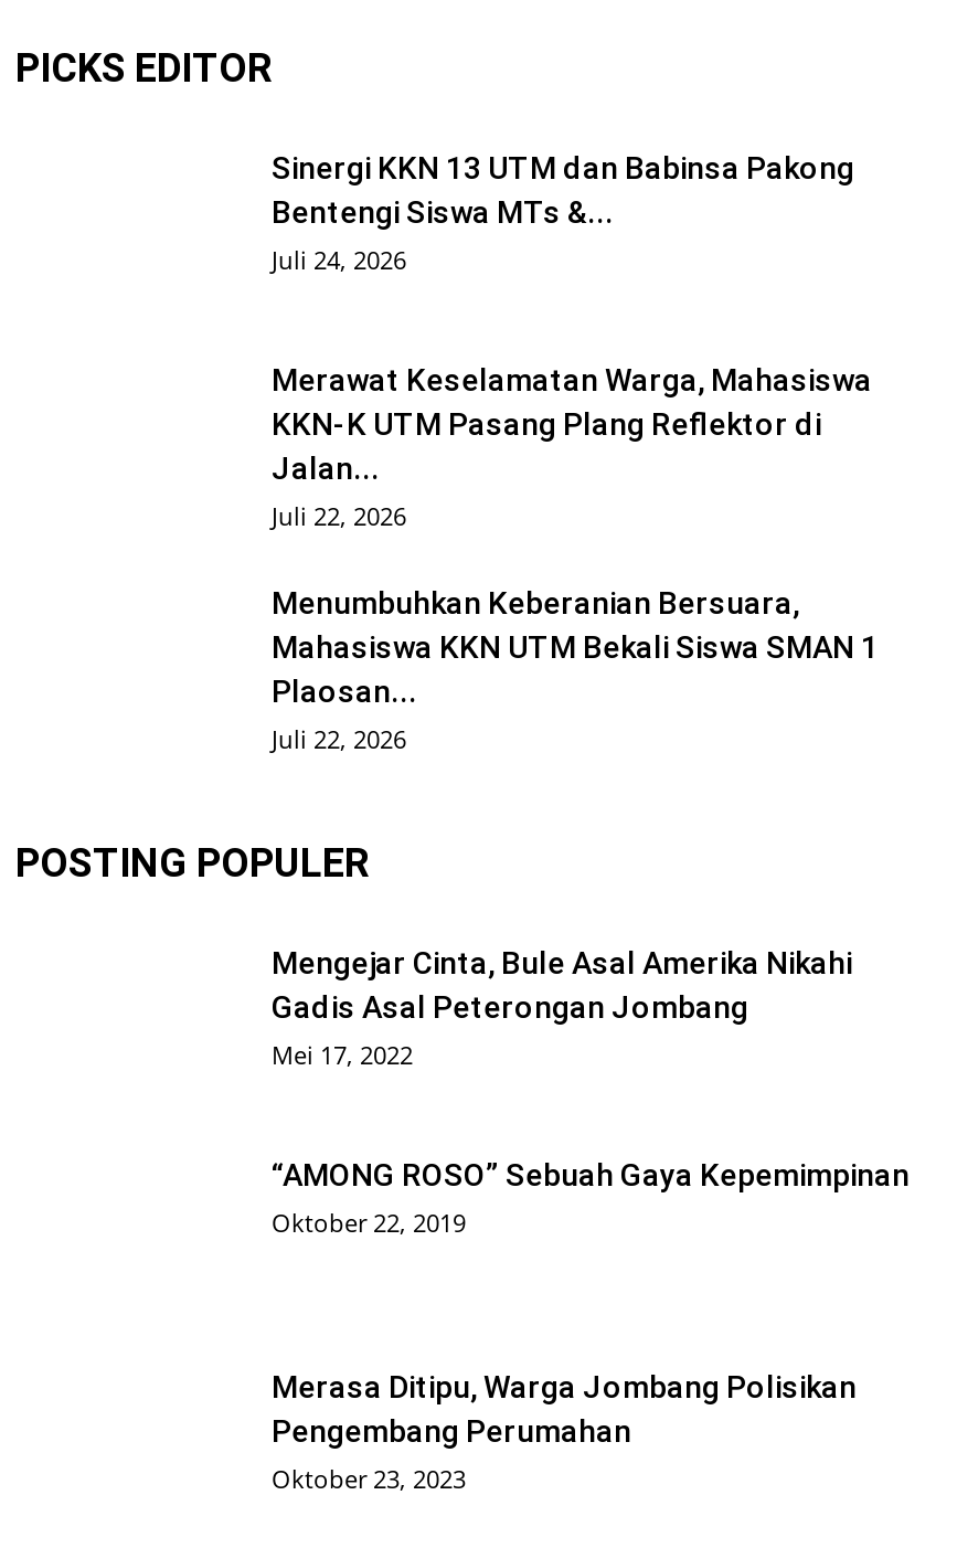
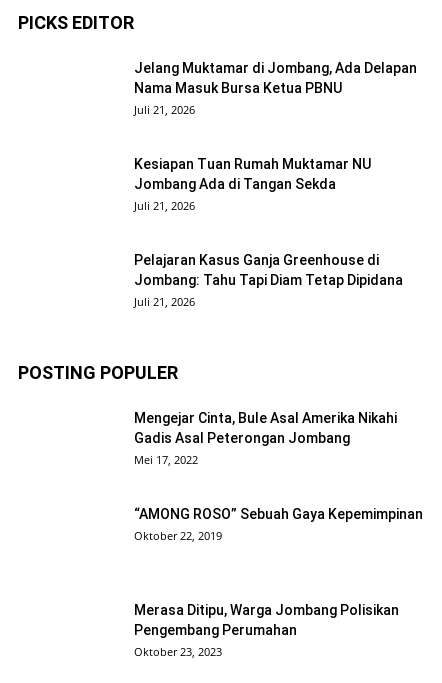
- Sinergi KKN 13 UTM dan Babinsa Pakong
- Bentengi Siswa MTs &...
- Juli 24, 2026
+ Jelang Muktamar di Jombang, Ada Delapan
+ Nama Masuk Bursa Ketua PBNU
+ Juli 21, 2026

- Merawat Keselamatan Warga, Mahasiswa
- KKN-K UTM Pasang Plang Reflektor di
- Jalan...
- Juli 22, 2026
+ Kesiapan Tuan Rumah Muktamar NU
+ Jombang Ada di Tangan Sekda
+ Juli 21, 2026

- Menumbuhkan Keberanian Bersuara,
- Mahasiswa KKN UTM Bekali Siswa SMAN 1
- Plaosan...
- Juli 22, 2026
+ Pelajaran Kasus Ganja Greenhouse di
+ Jombang: Tahu Tapi Diam Tetap Dipidana
+ Juli 21, 2026
